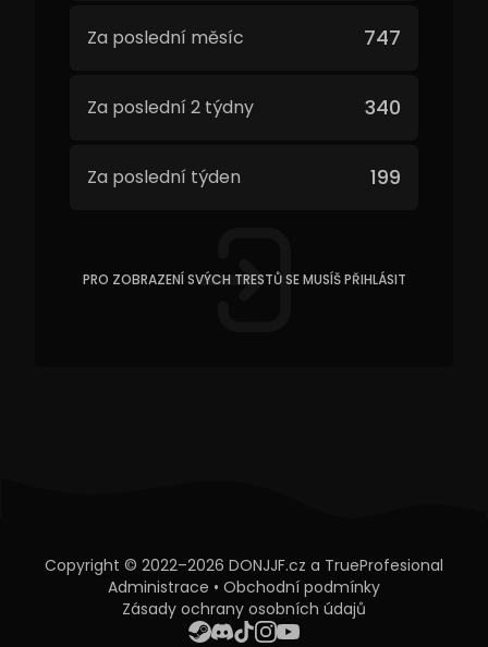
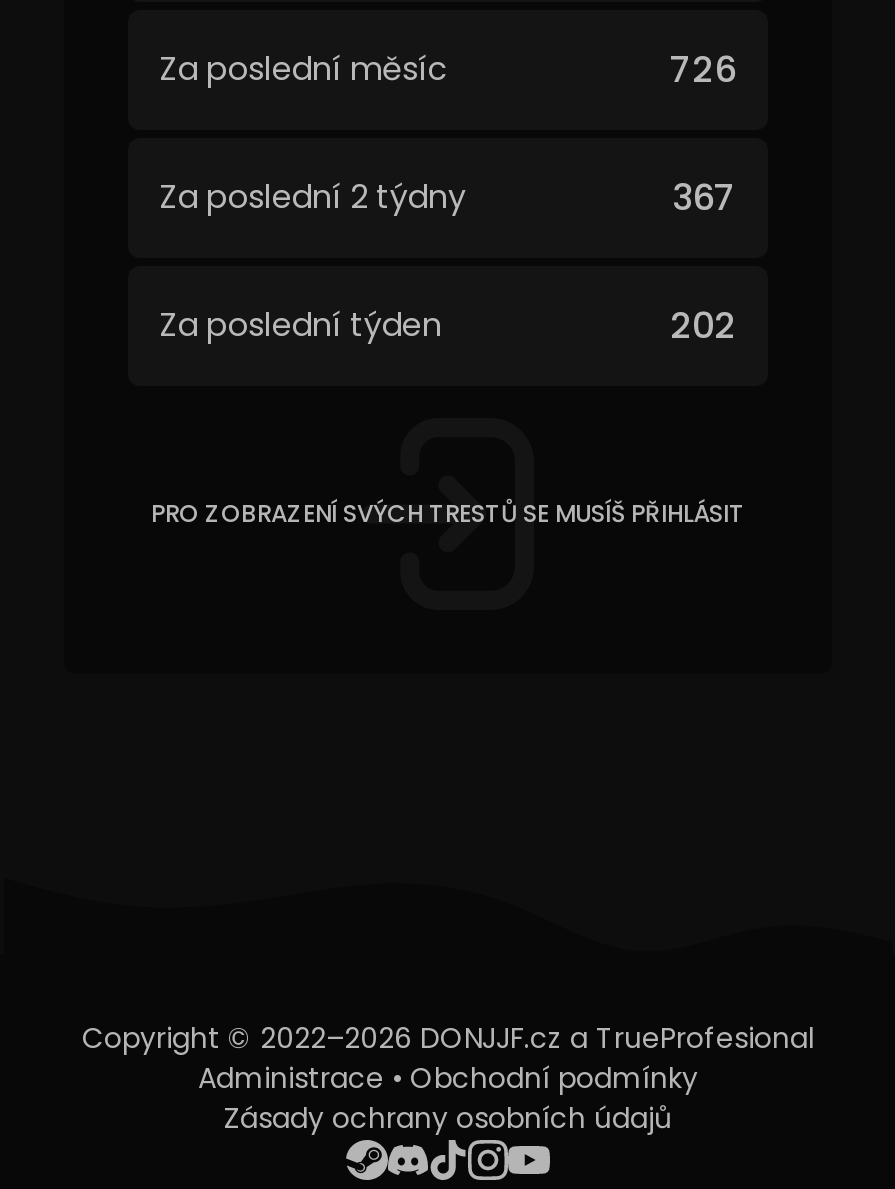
- 747
+ 726

- 340
+ 367

- 199
+ 202
